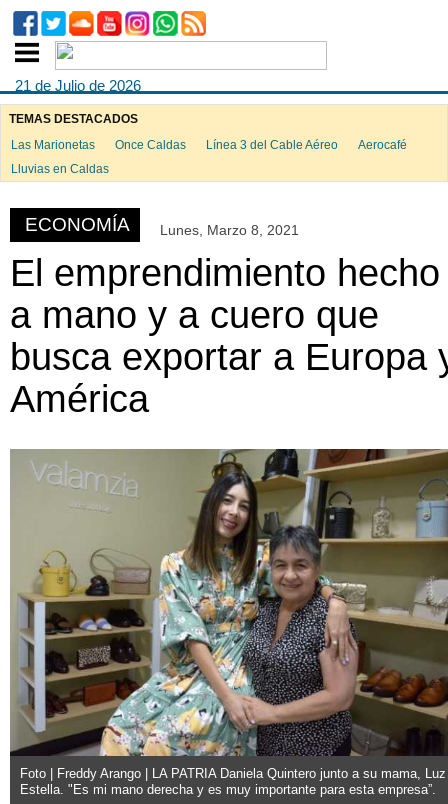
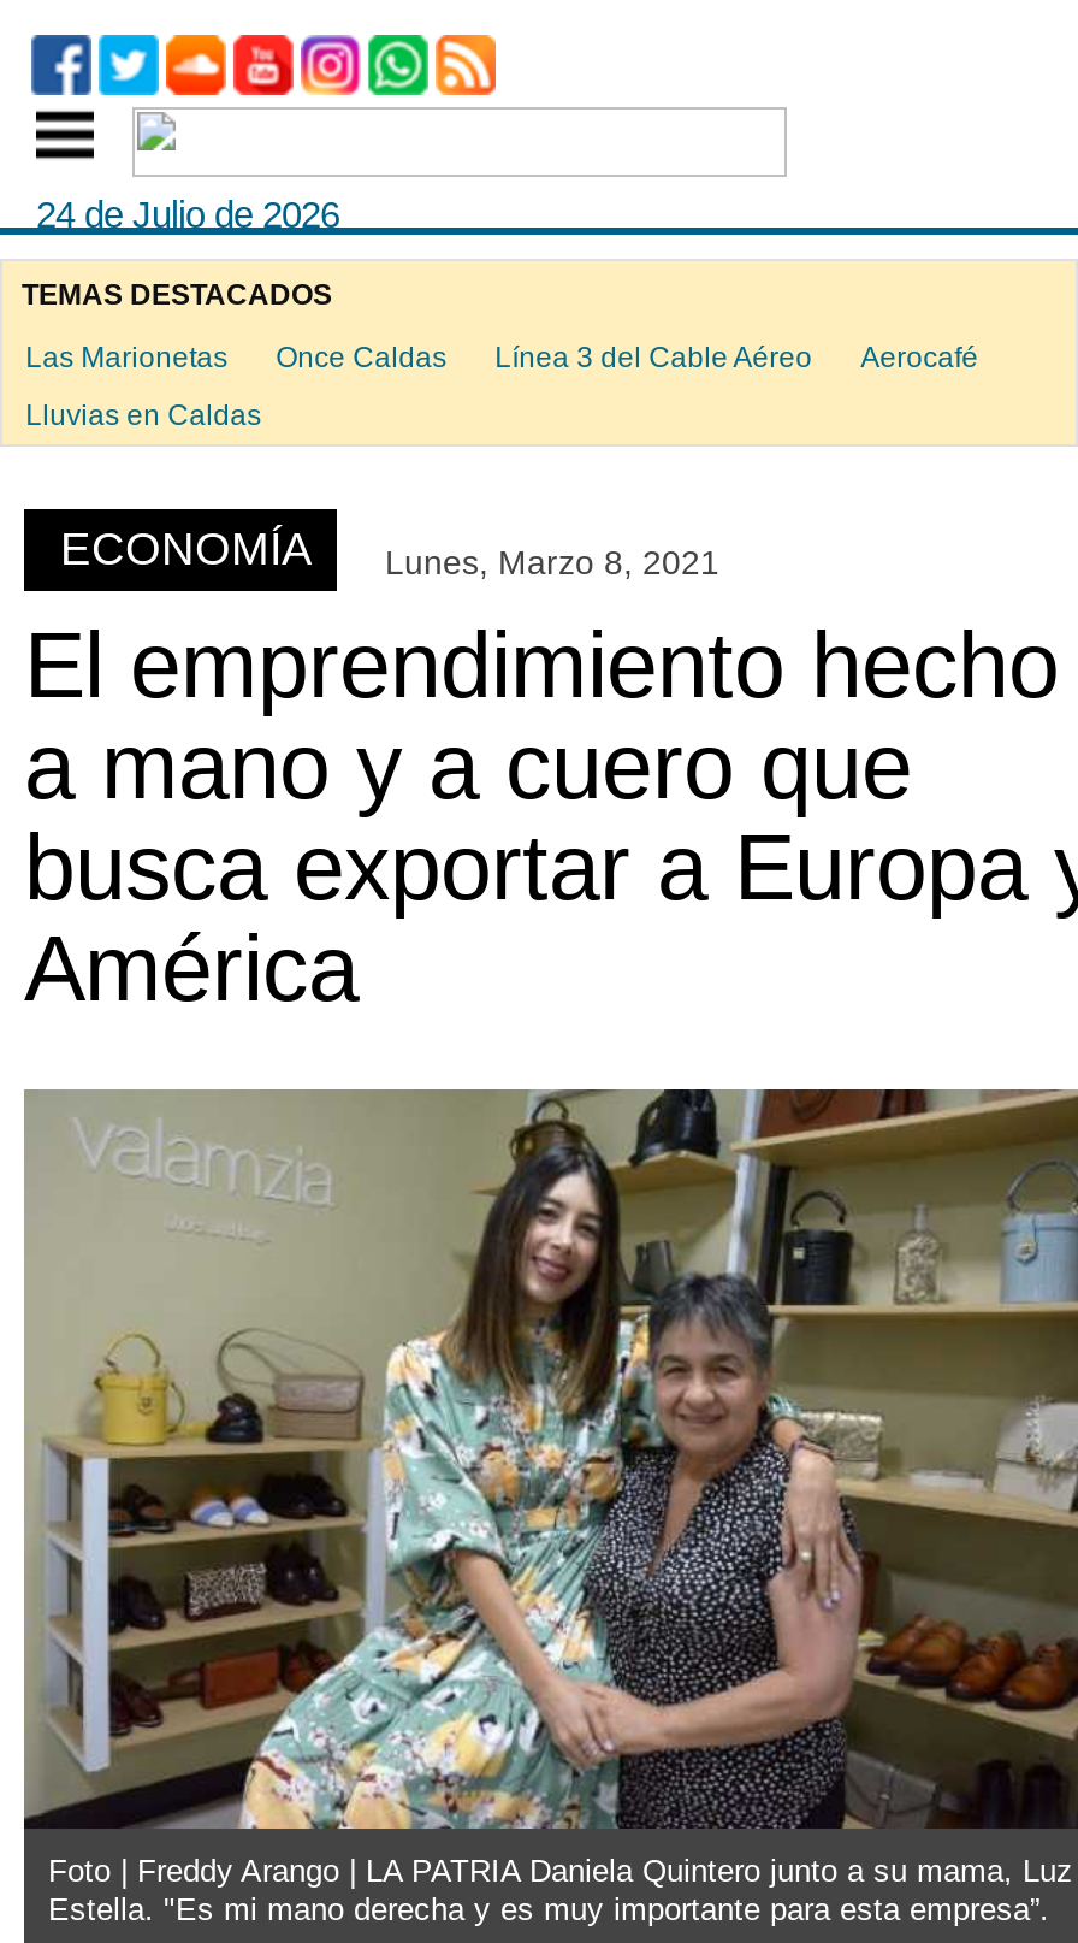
- 21 de Julio de 2026
+ 24 de Julio de 2026
